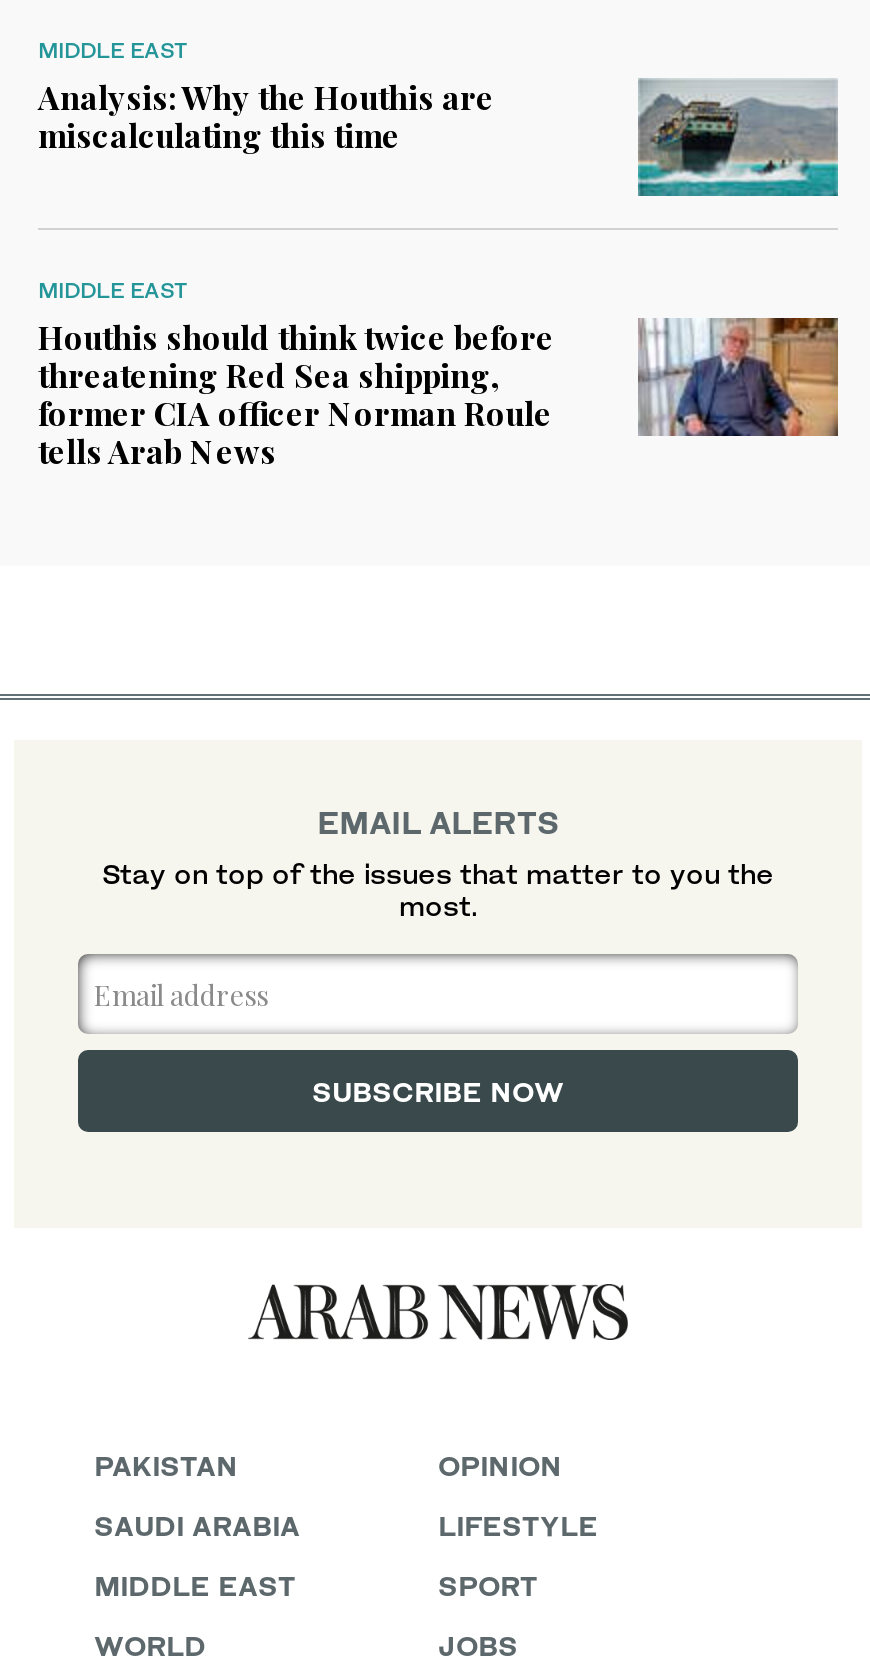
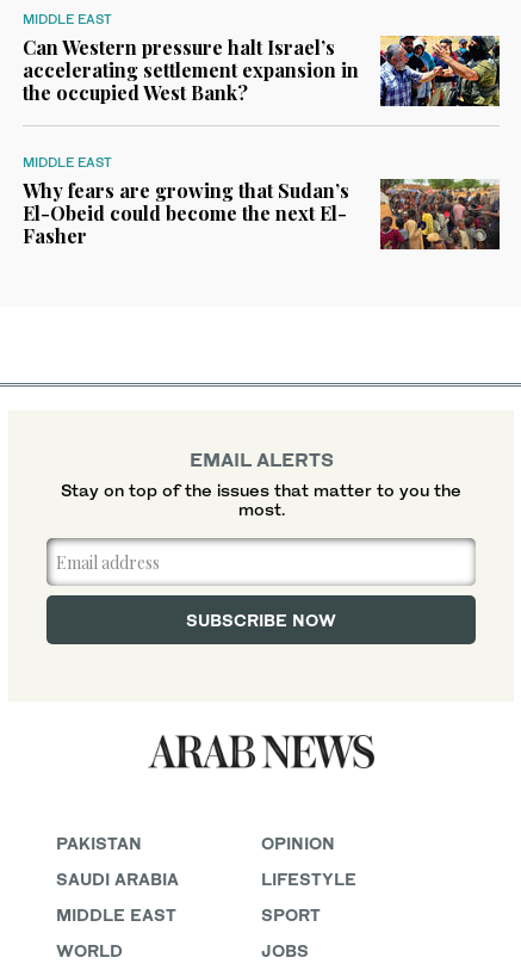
- Analysis: Why the Houthis are
- miscalculating this time
+ Can Western pressure halt Israel’s
+ accelerating settlement expansion in
+ the occupied West Bank?

- [image]
+ [image]

- Houthis should think twice before
- threatening Red Sea shipping,
- former CIA officer Norman Roule
- tells Arab News
+ Why fears are growing that Sudan’s
+ El-Obeid could become the next El-
+ Fasher

- [image]
+ [image]
